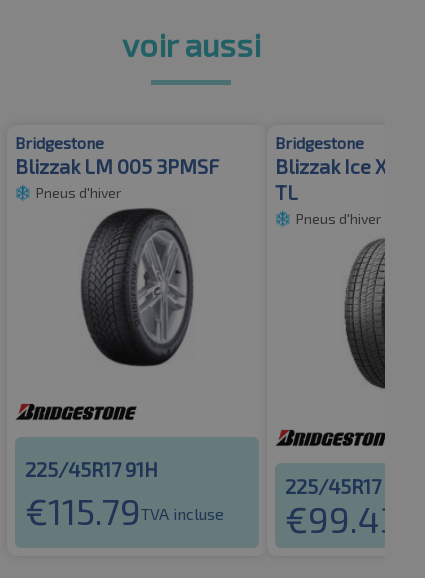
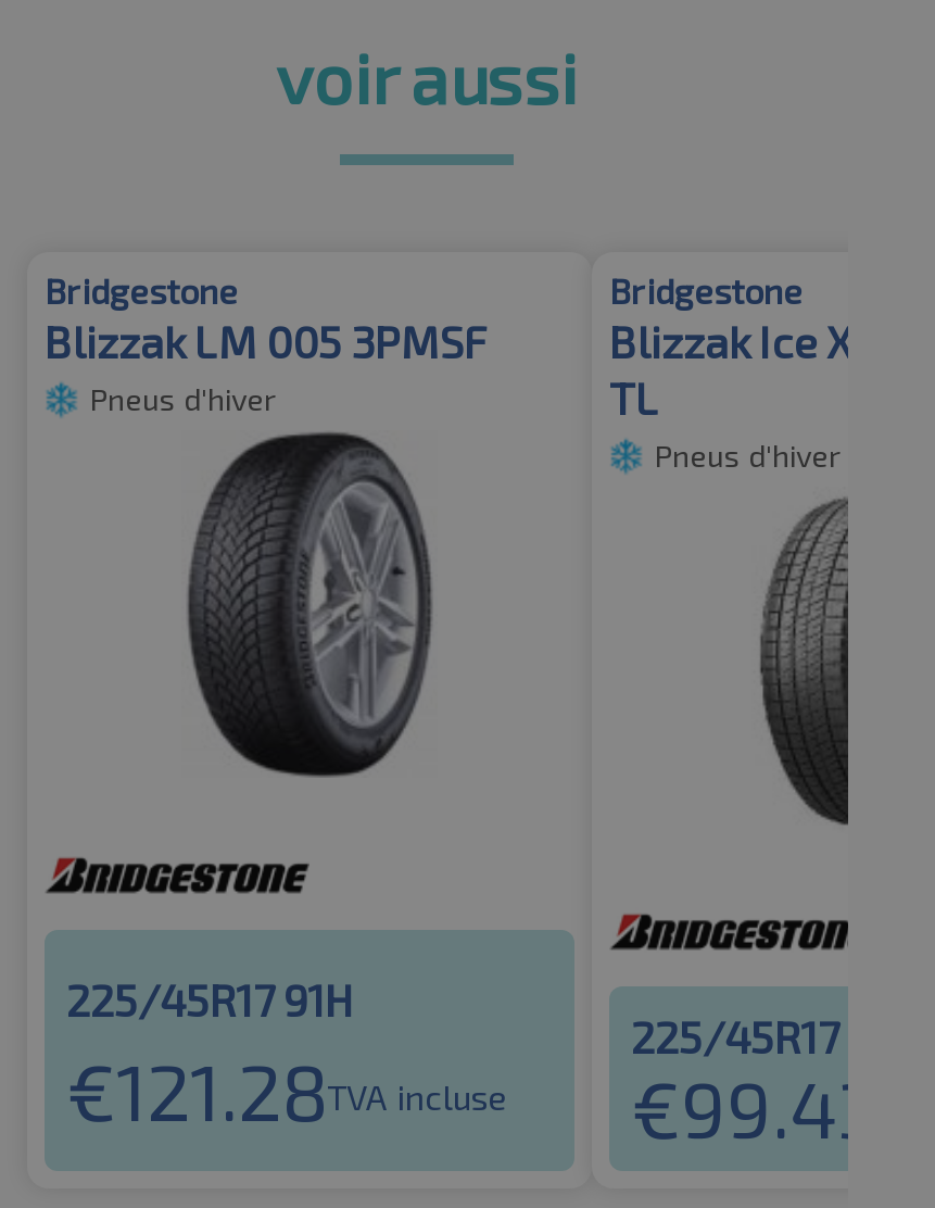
- €115.79TVA incluse
+ €121.28TVA incluse
